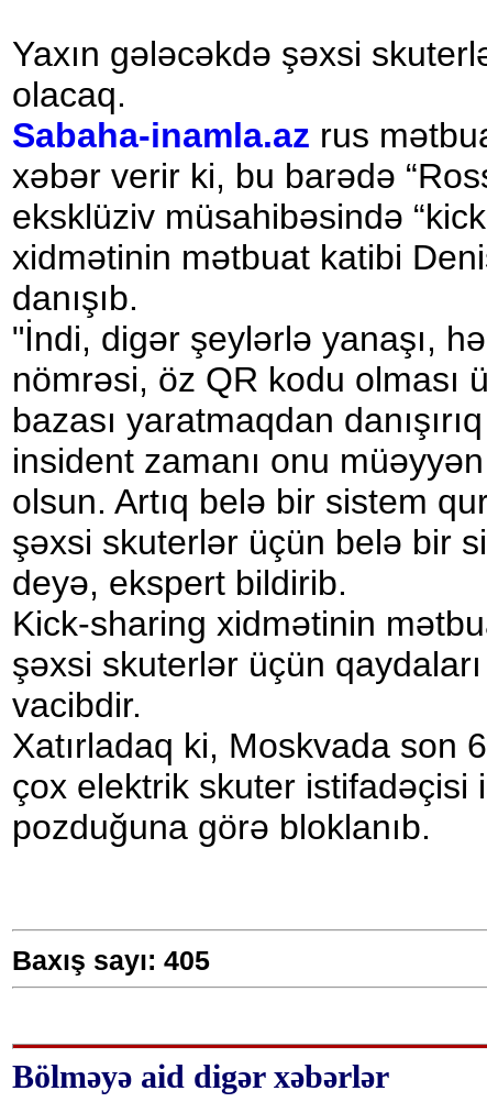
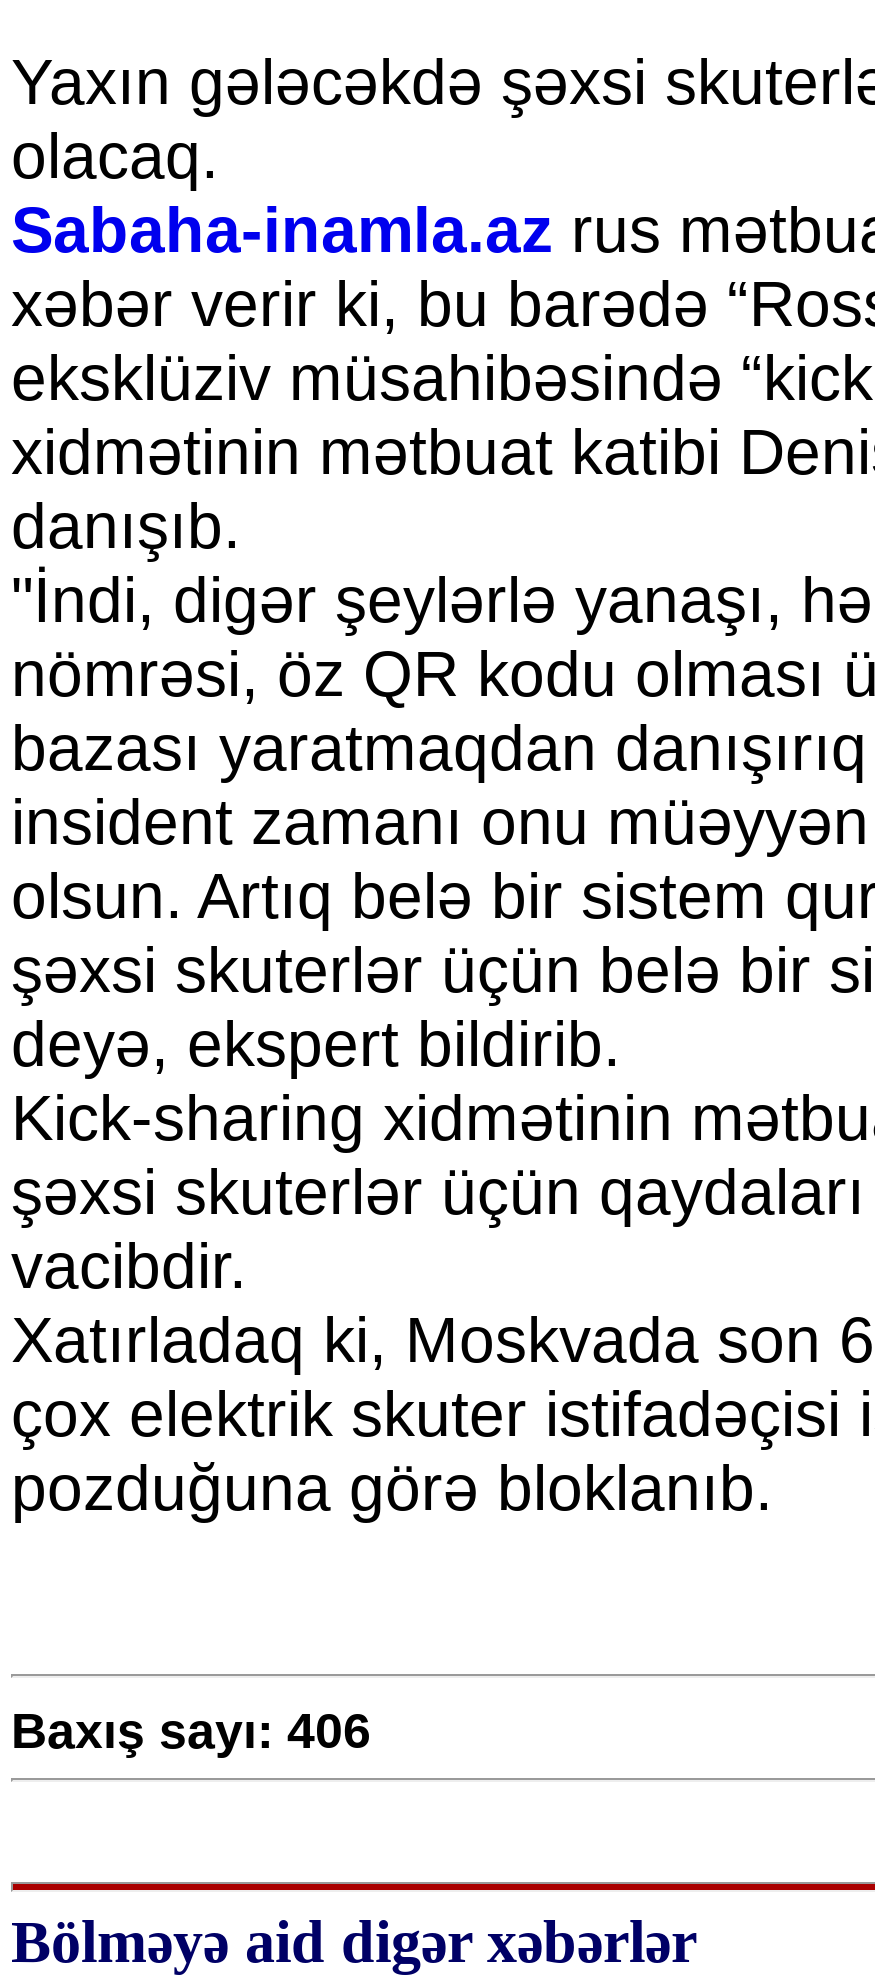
- Baxış sayı: 405
+ Baxış sayı: 406
